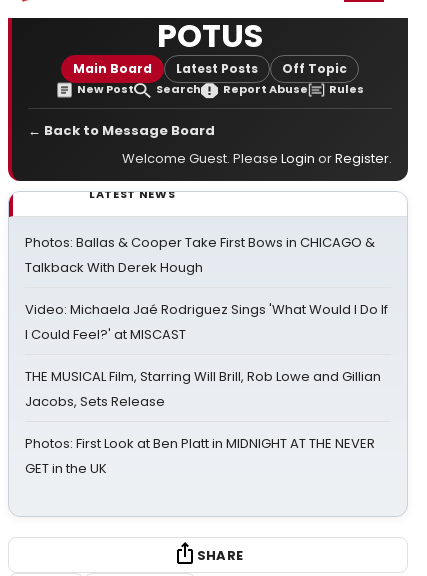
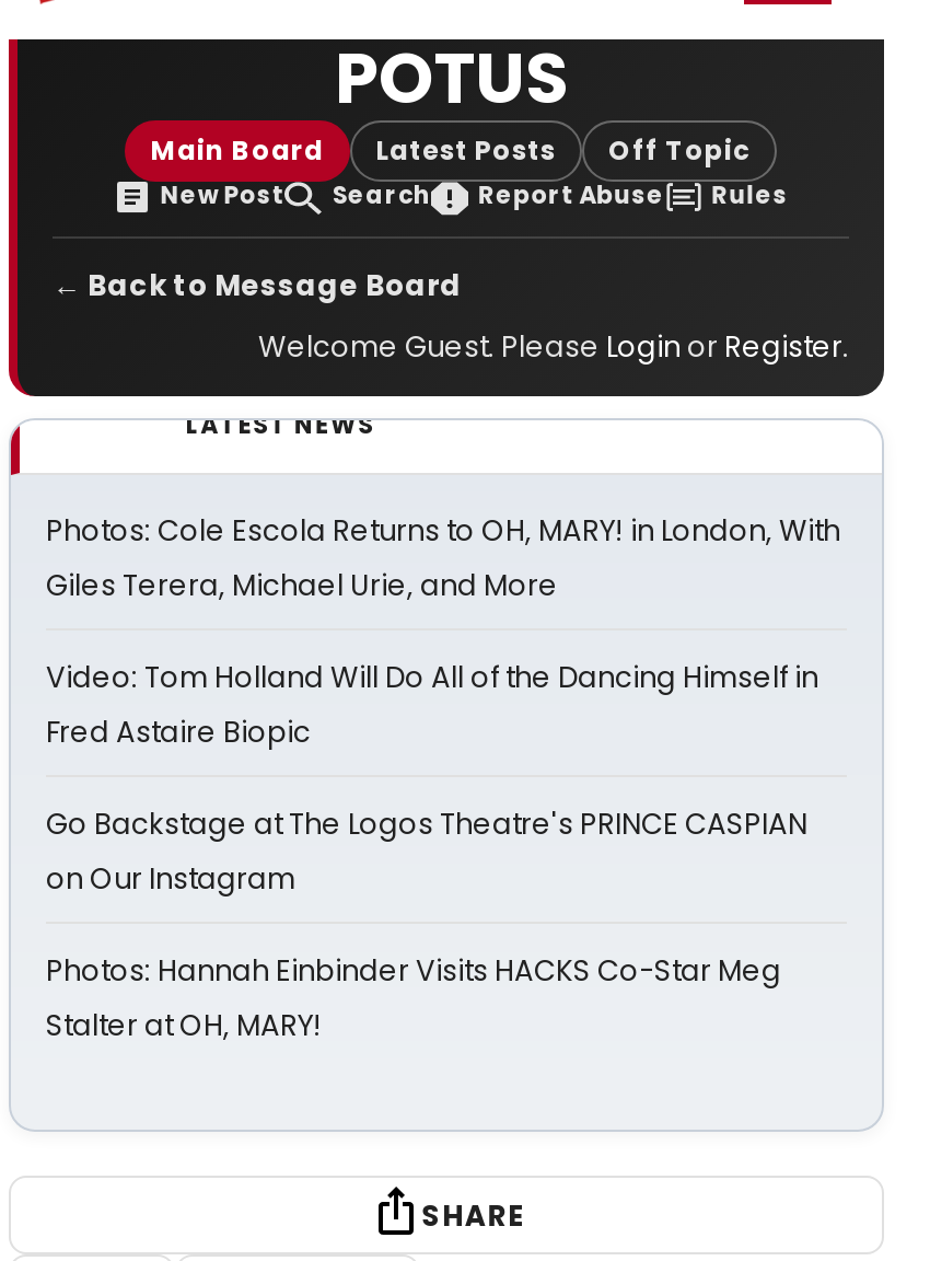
- Photos: Ballas & Cooper Take First Bows in CHICAGO &
- Talkback With Derek Hough
+ Photos: Cole Escola Returns to OH, MARY! in London, With
+ Giles Terera, Michael Urie, and More

- Video: Michaela Jaé Rodriguez Sings 'What Would I Do If
- I Could Feel?' at MISCAST
+ Video: Tom Holland Will Do All of the Dancing Himself in
+ Fred Astaire Biopic

- THE MUSICAL Film, Starring Will Brill, Rob Lowe and Gillian
- Jacobs, Sets Release
+ Go Backstage at The Logos Theatre's PRINCE CASPIAN
+ on Our Instagram

- Photos: First Look at Ben Platt in MIDNIGHT AT THE NEVER
- GET in the UK
+ Photos: Hannah Einbinder Visits HACKS Co-Star Meg
+ Stalter at OH, MARY!
